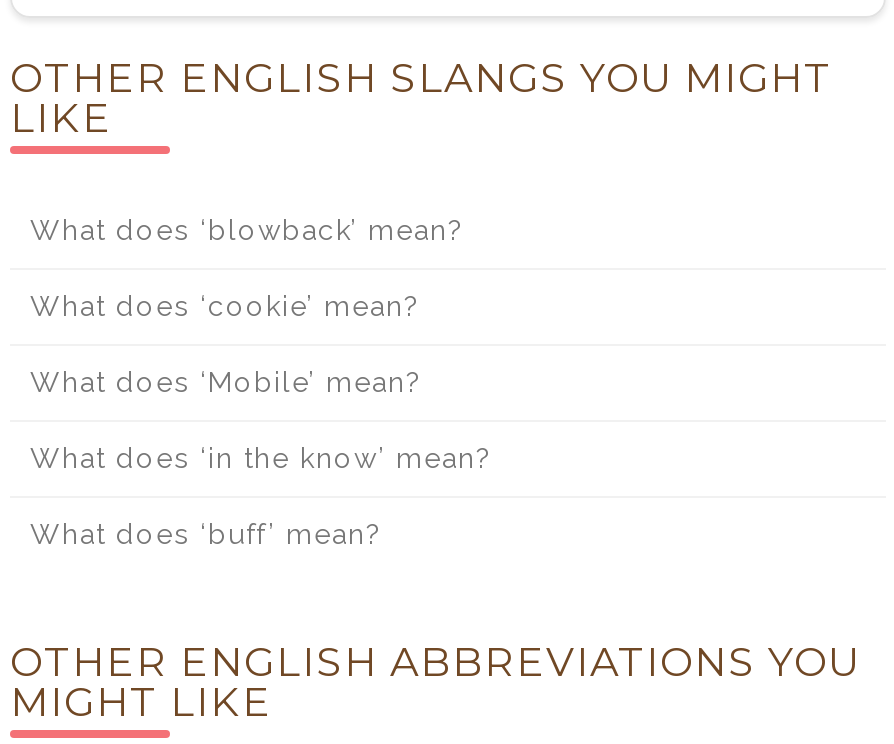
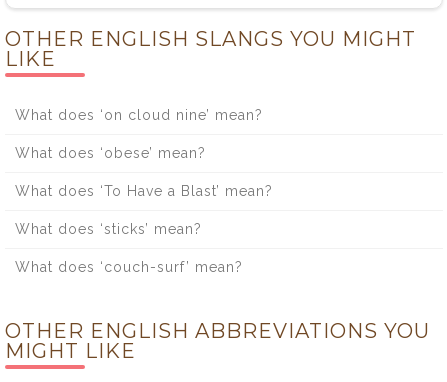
- What does ‘blowback’ mean?
+ What does ‘on cloud nine’ mean?

- What does ‘cookie’ mean?
+ What does ‘obese’ mean?

- What does ‘Mobile’ mean?
+ What does ‘To Have a Blast’ mean?

- What does ‘in the know’ mean?
+ What does ‘sticks’ mean?

- What does ‘buff’ mean?
+ What does ‘couch-surf’ mean?
